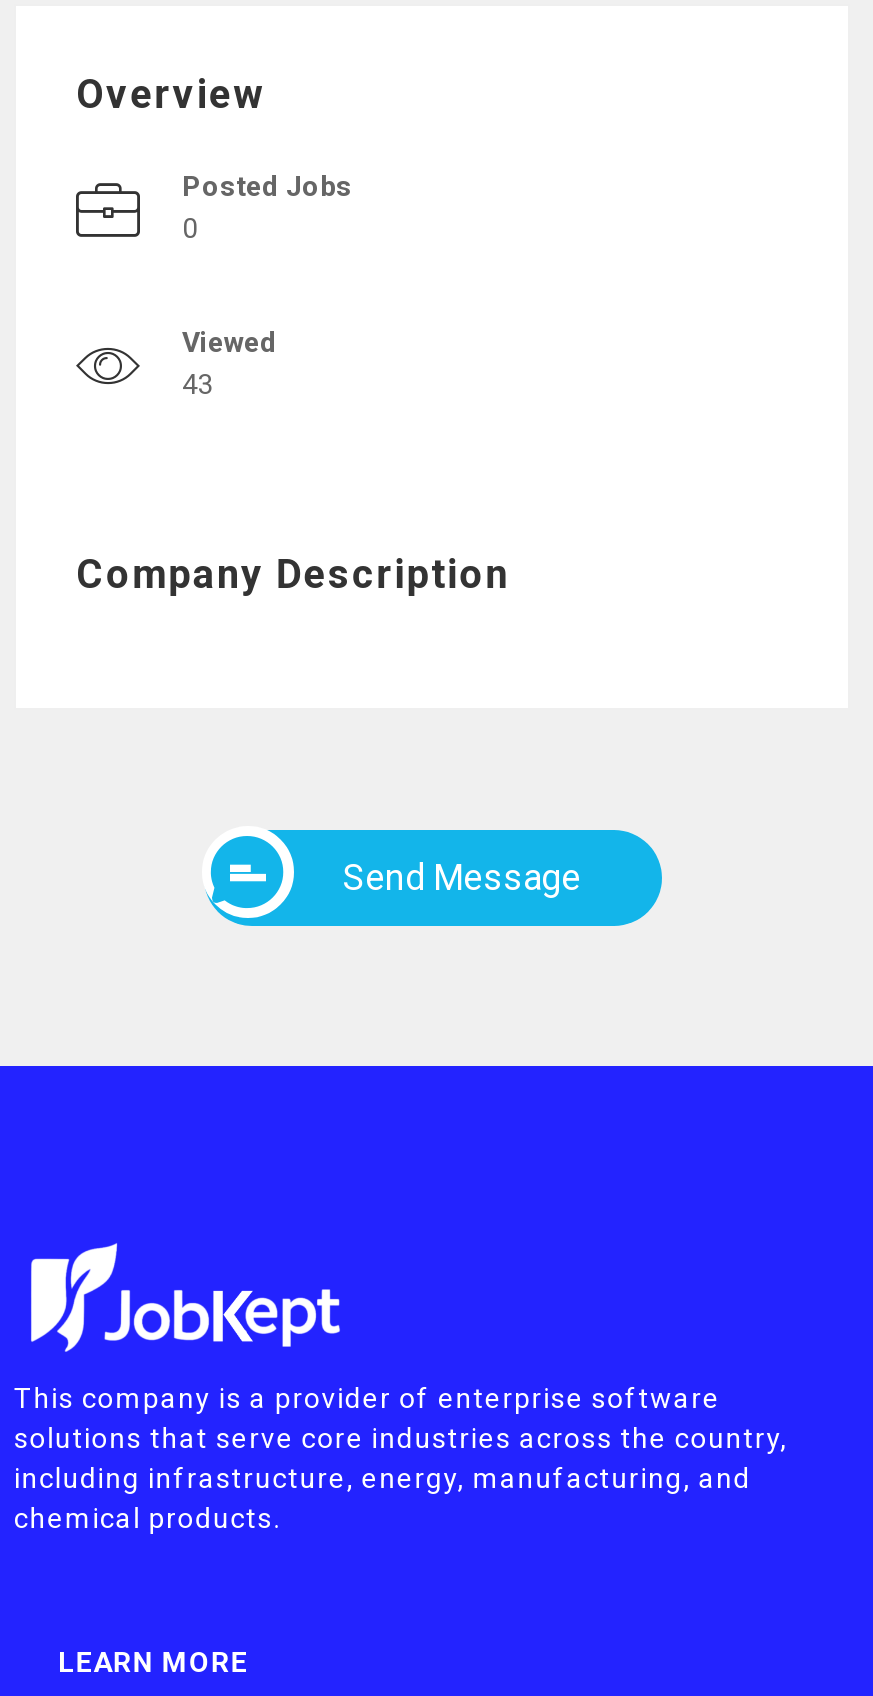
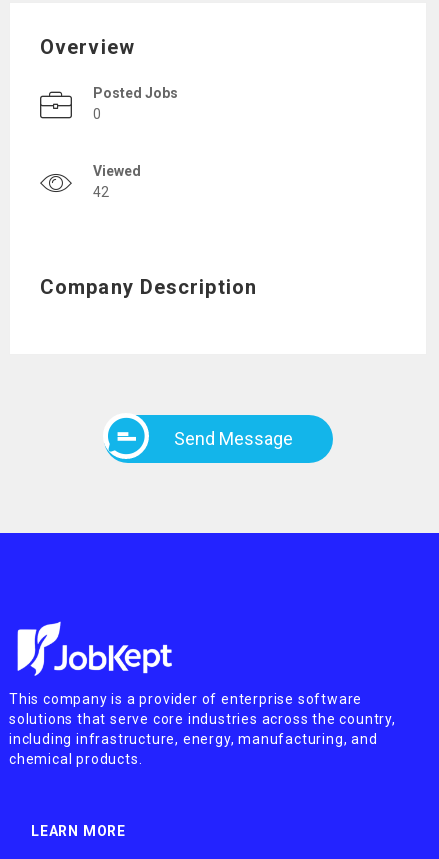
- 43
+ 42
